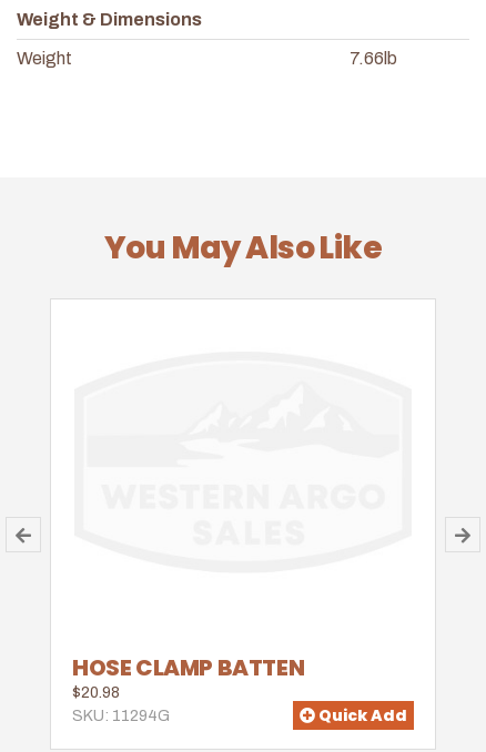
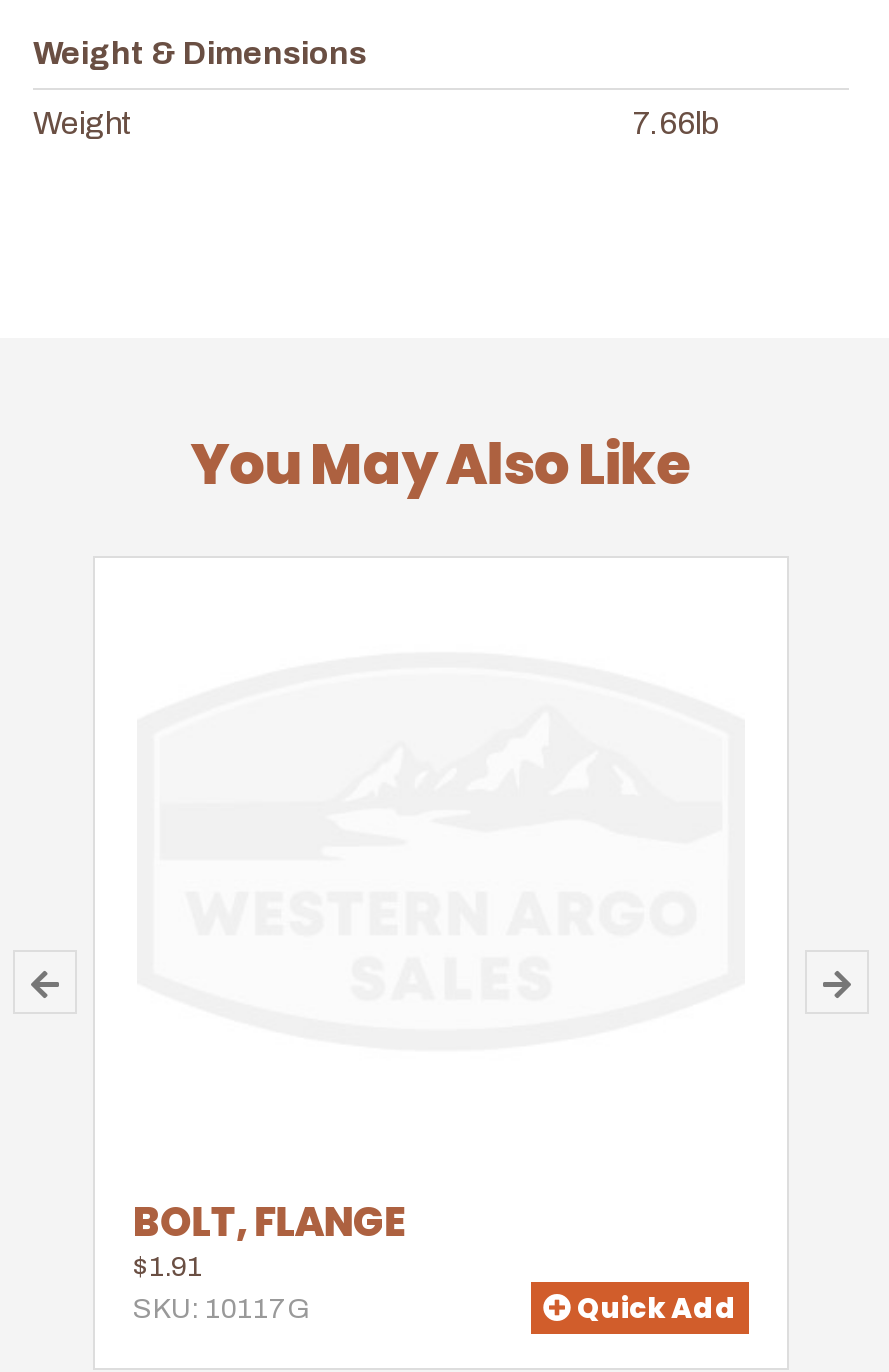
- HOSE CLAMP BATTEN
- $20.98
- SKU: 11294G
+ BOLT, FLANGE
+ $1.91
+ SKU: 10117G
